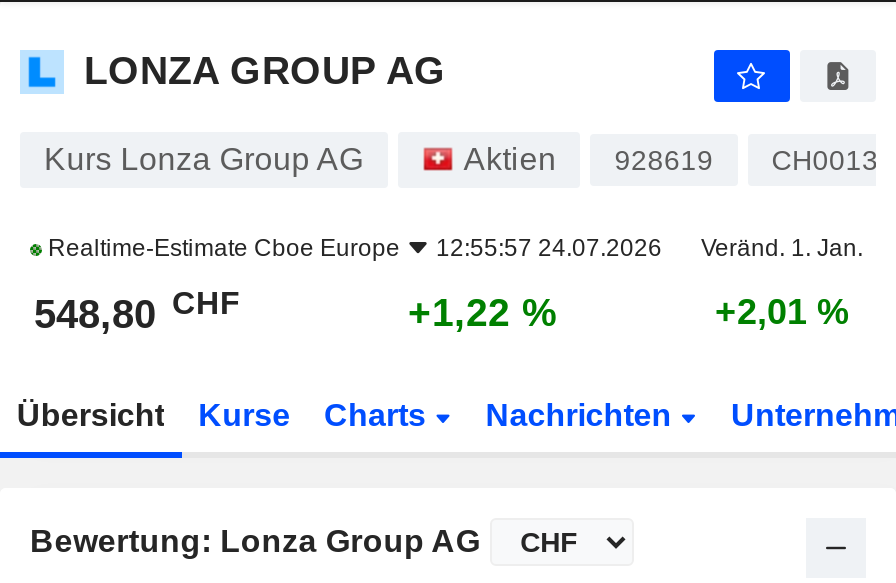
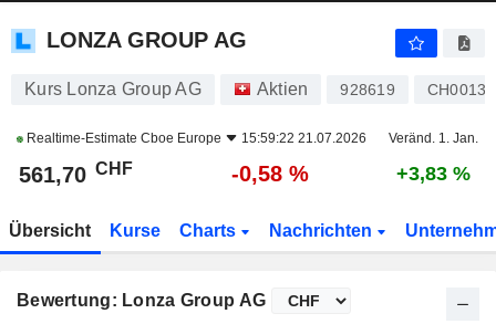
- Realtime-Estimate Cboe Europe 12:55:57 24.07.2026 Veränd. 1. Jan.
+ Realtime-Estimate Cboe Europe 15:59:22 21.07.2026 Veränd. 1. Jan.

- 548,80 CHF
+ 561,70 CHF

- +1,22 %
+ -0,58 %

- +2,01 %
+ +3,83 %
